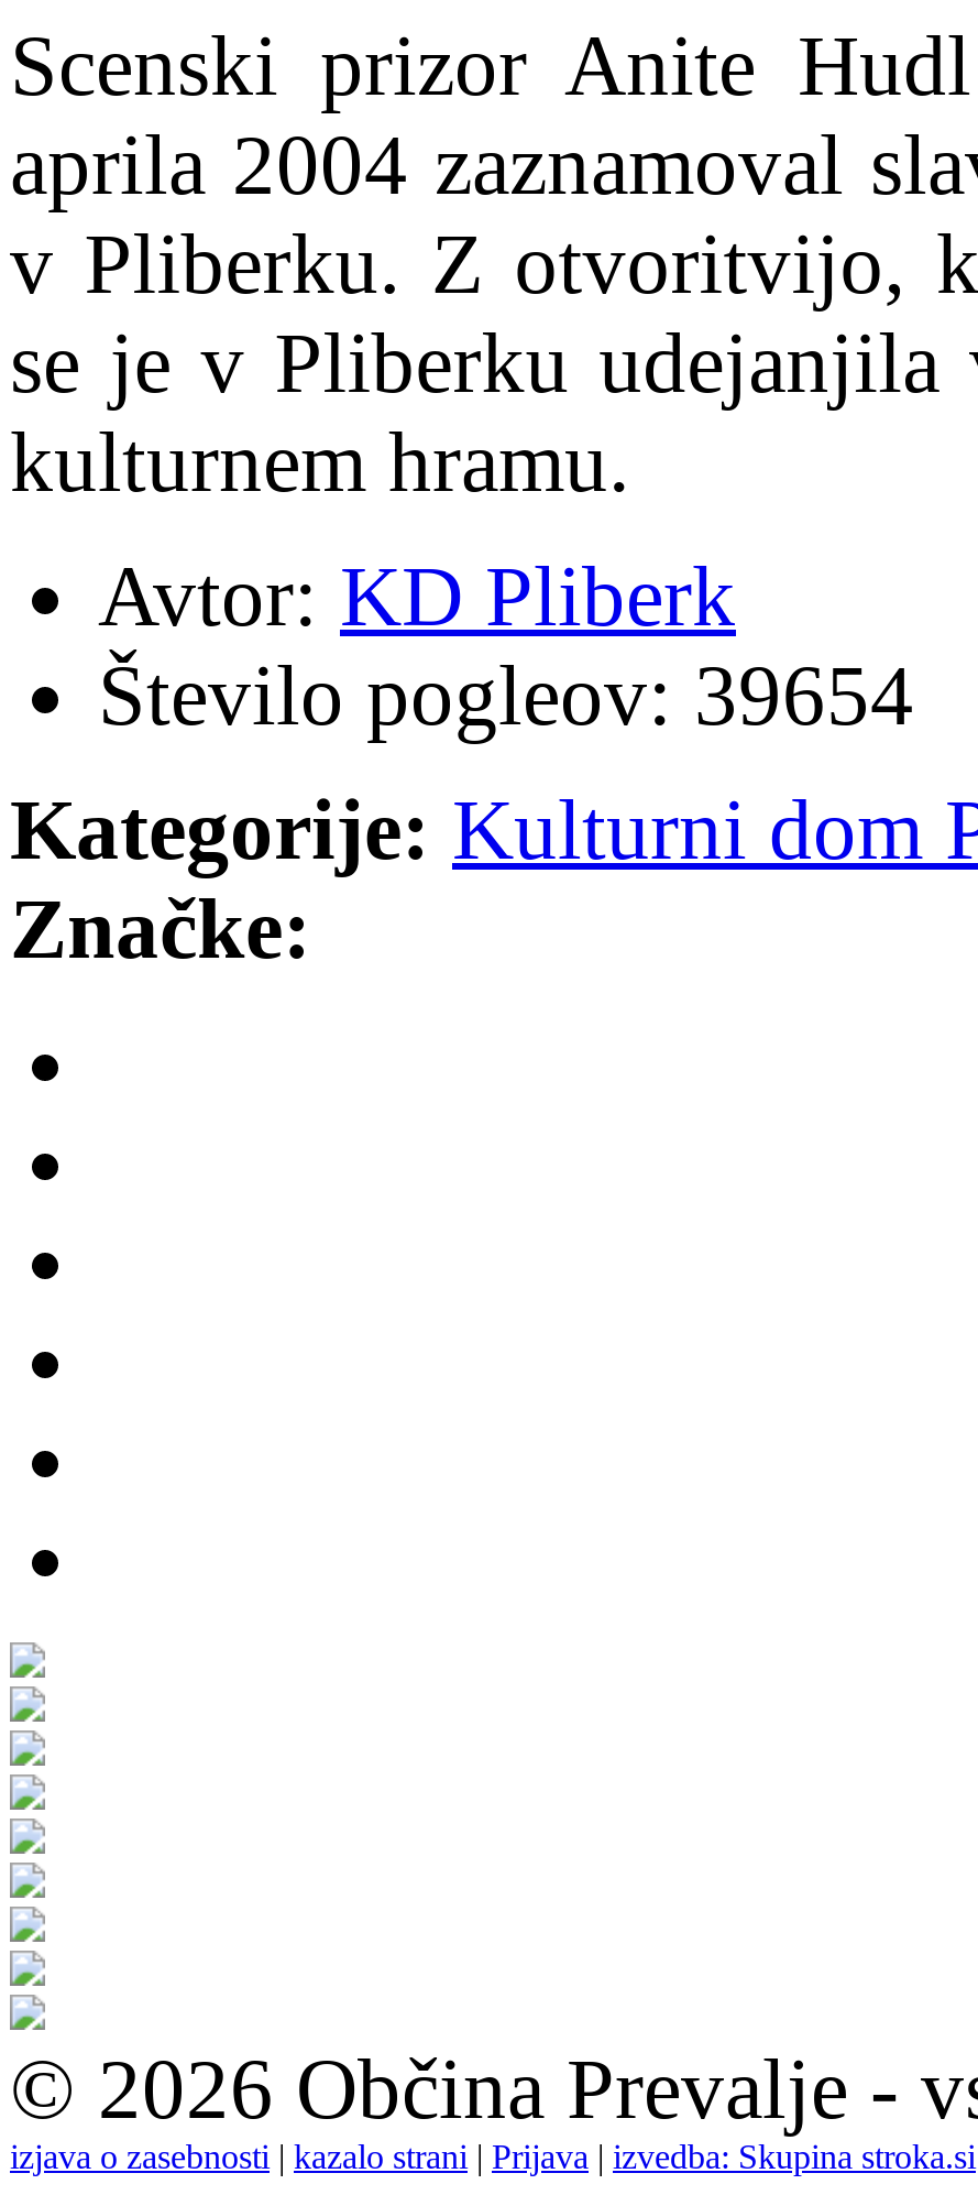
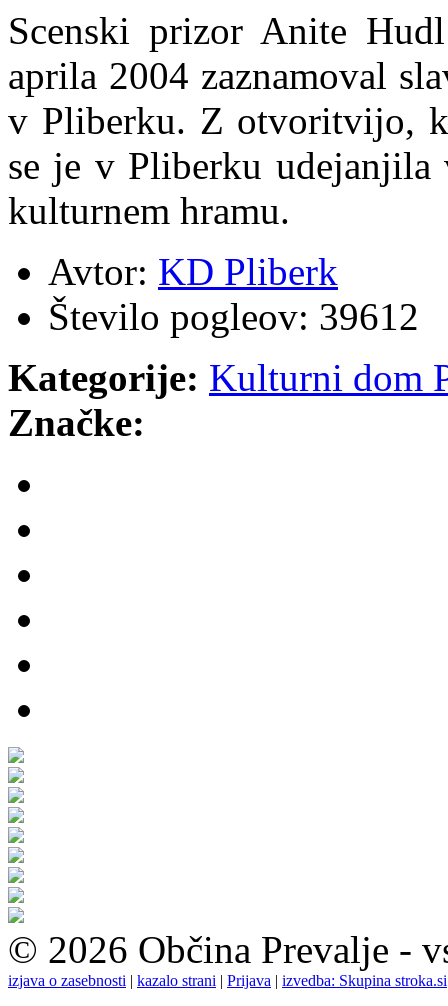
- Število pogleov: 39654
+ Število pogleov: 39612
